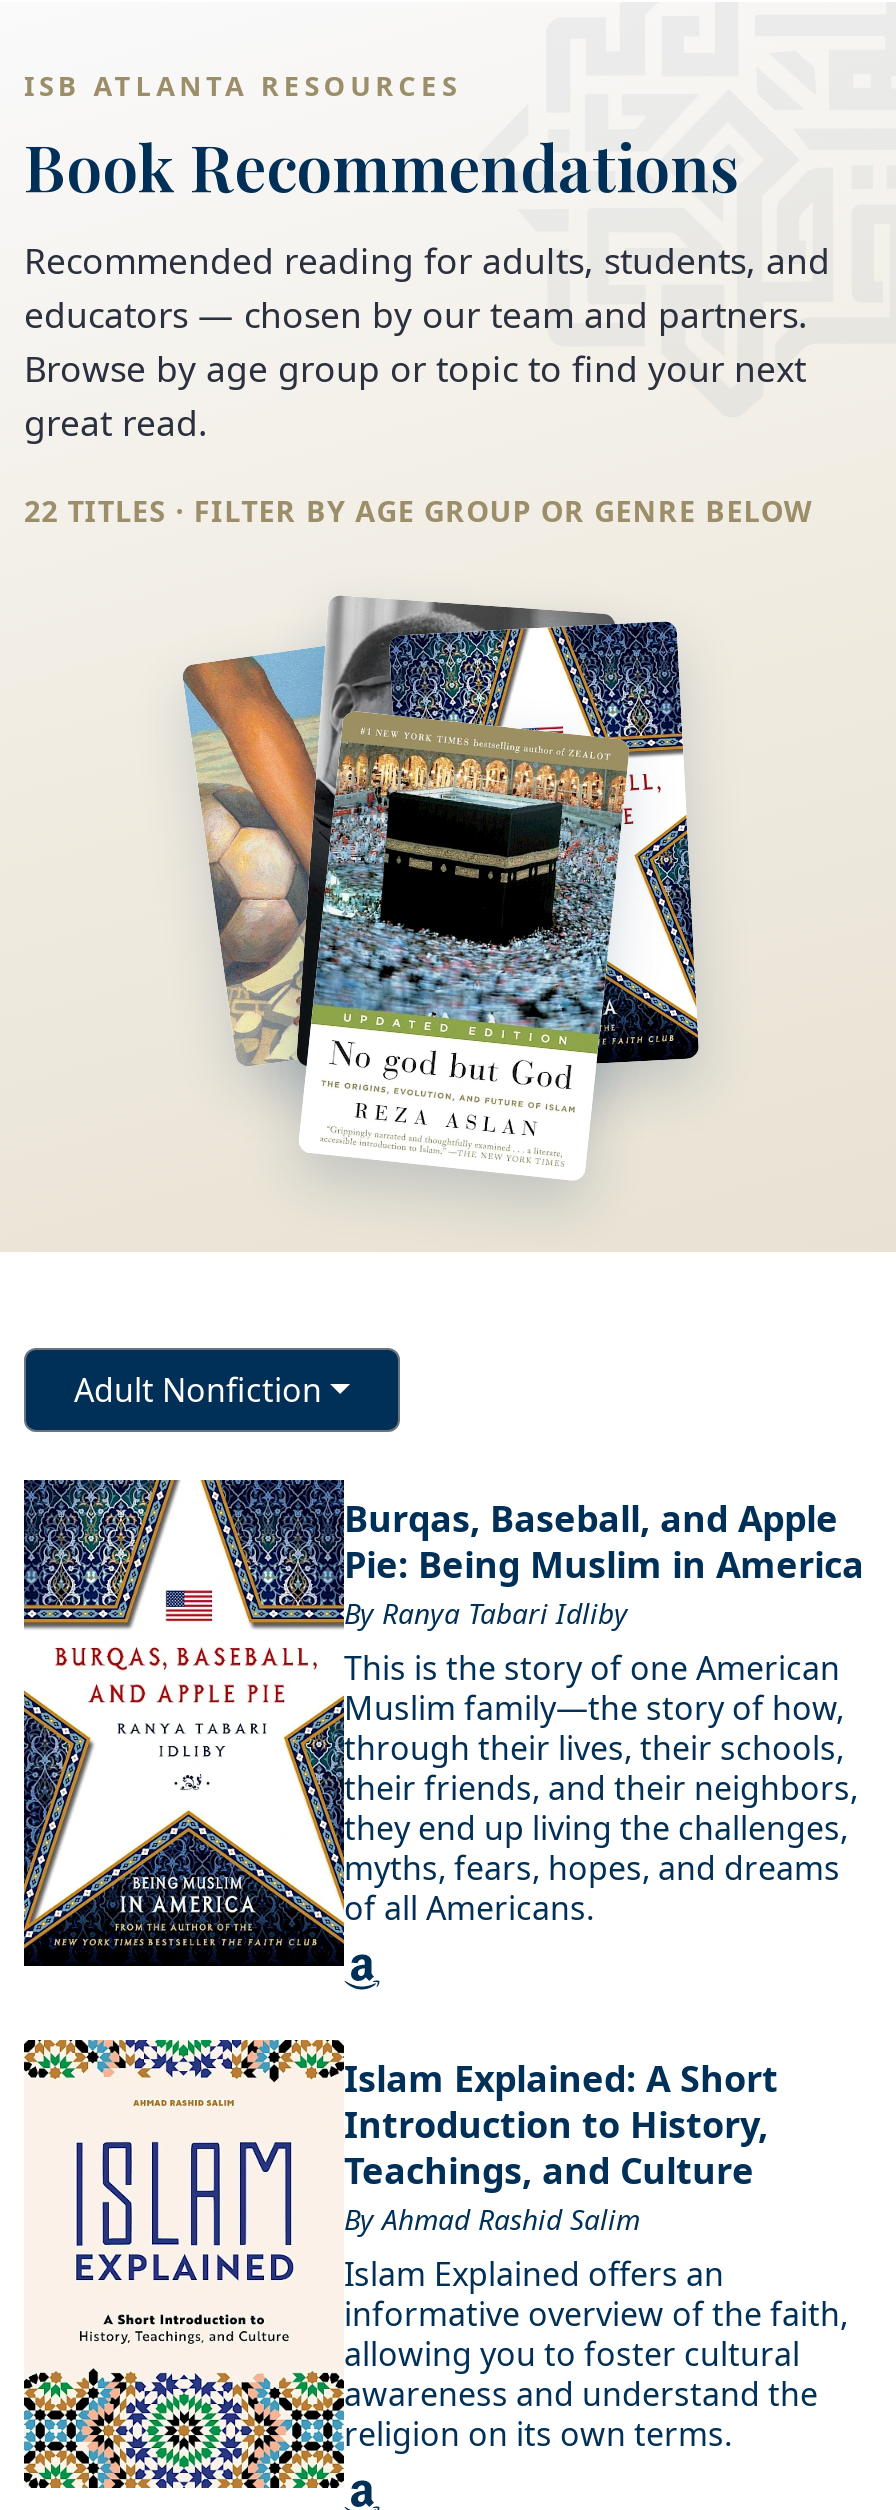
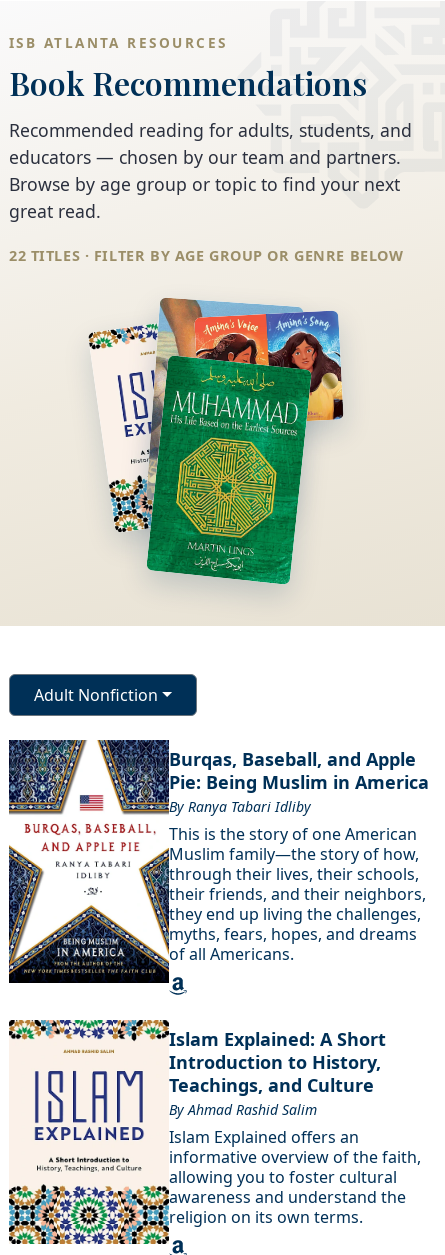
- [image]
+ [image]
